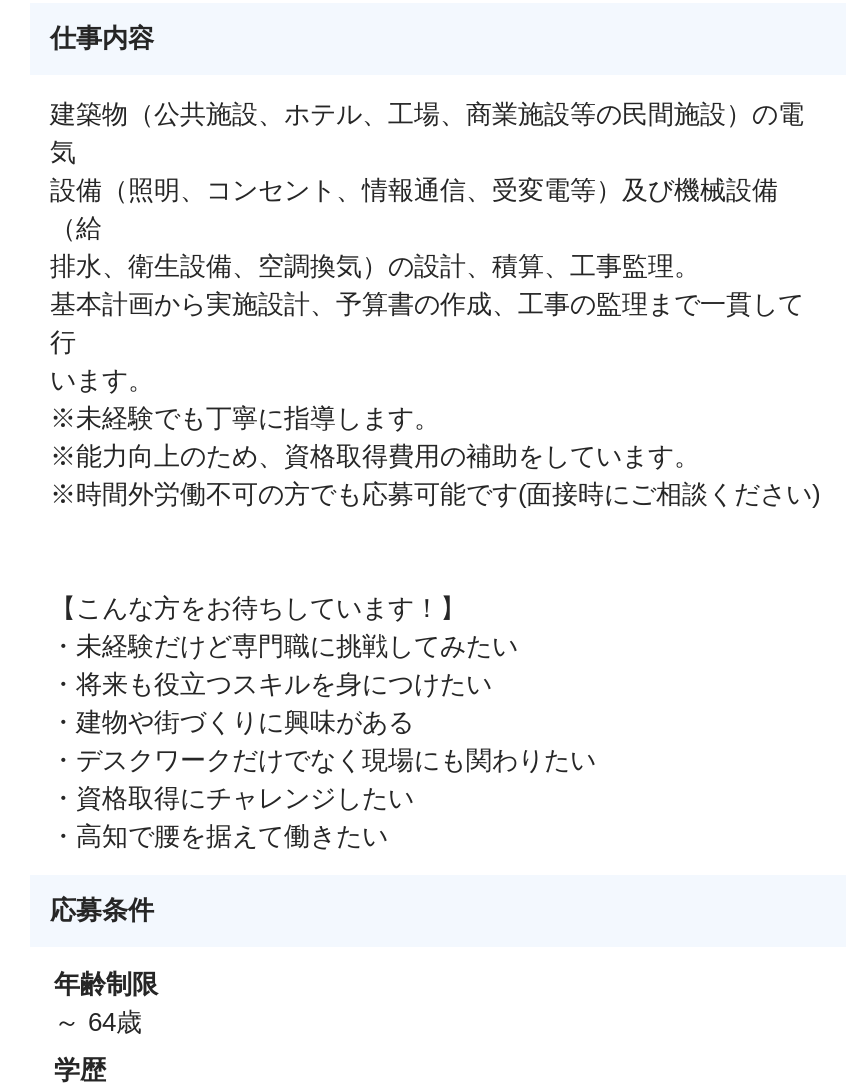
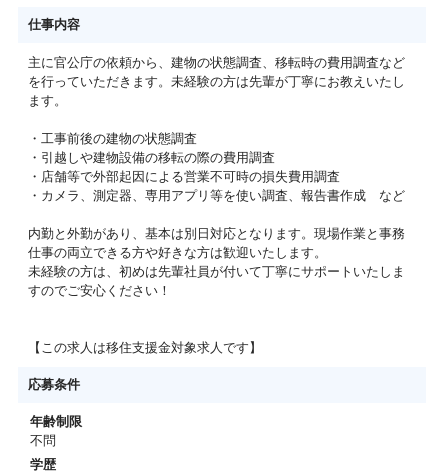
- 建築物（公共施設、ホテル、工場、商業施設等の民間施設）の電
- 気
- 設備（照明、コンセント、情報通信、受変電等）及び機械設備
- （給
- 排水、衛生設備、空調換気）の設計、積算、工事監理。
- 基本計画から実施設計、予算書の作成、工事の監理まで一貫して
- 行
- います。
- ※未経験でも丁寧に指導します。
- ※能力向上のため、資格取得費用の補助をしています。
- ※時間外労働不可の方でも応募可能です(面接時にご相談ください)
+ 主に官公庁の依頼から、建物の状態調査、移転時の費用調査など
+ を行っていただきます。未経験の方は先輩が丁寧にお教えいたし
+ ます。
+ ・工事前後の建物の状態調査
+ ・引越しや建物設備の移転の際の費用調査
+ ・店舗等で外部起因による営業不可時の損失費用調査
+ ・カメラ、測定器、専用アプリ等を使い調査、報告書作成 など
+ 内勤と外勤があり、基本は別日対応となります。現場作業と事務
+ 仕事の両立できる方や好きな方は歓迎いたします。
+ 未経験の方は、初めは先輩社員が付いて丁寧にサポートいたしま
+ すのでご安心ください！

- 【こんな方をお待ちしています！】
- ・未経験だけど専門職に挑戦してみたい
- ・将来も役立つスキルを身につけたい
- ・建物や街づくりに興味がある
- ・デスクワークだけでなく現場にも関わりたい
- ・資格取得にチャレンジしたい
- ・高知で腰を据えて働きたい
+ 【この求人は移住支援金対象求人です】

- ～ 64歳
+ 不問
